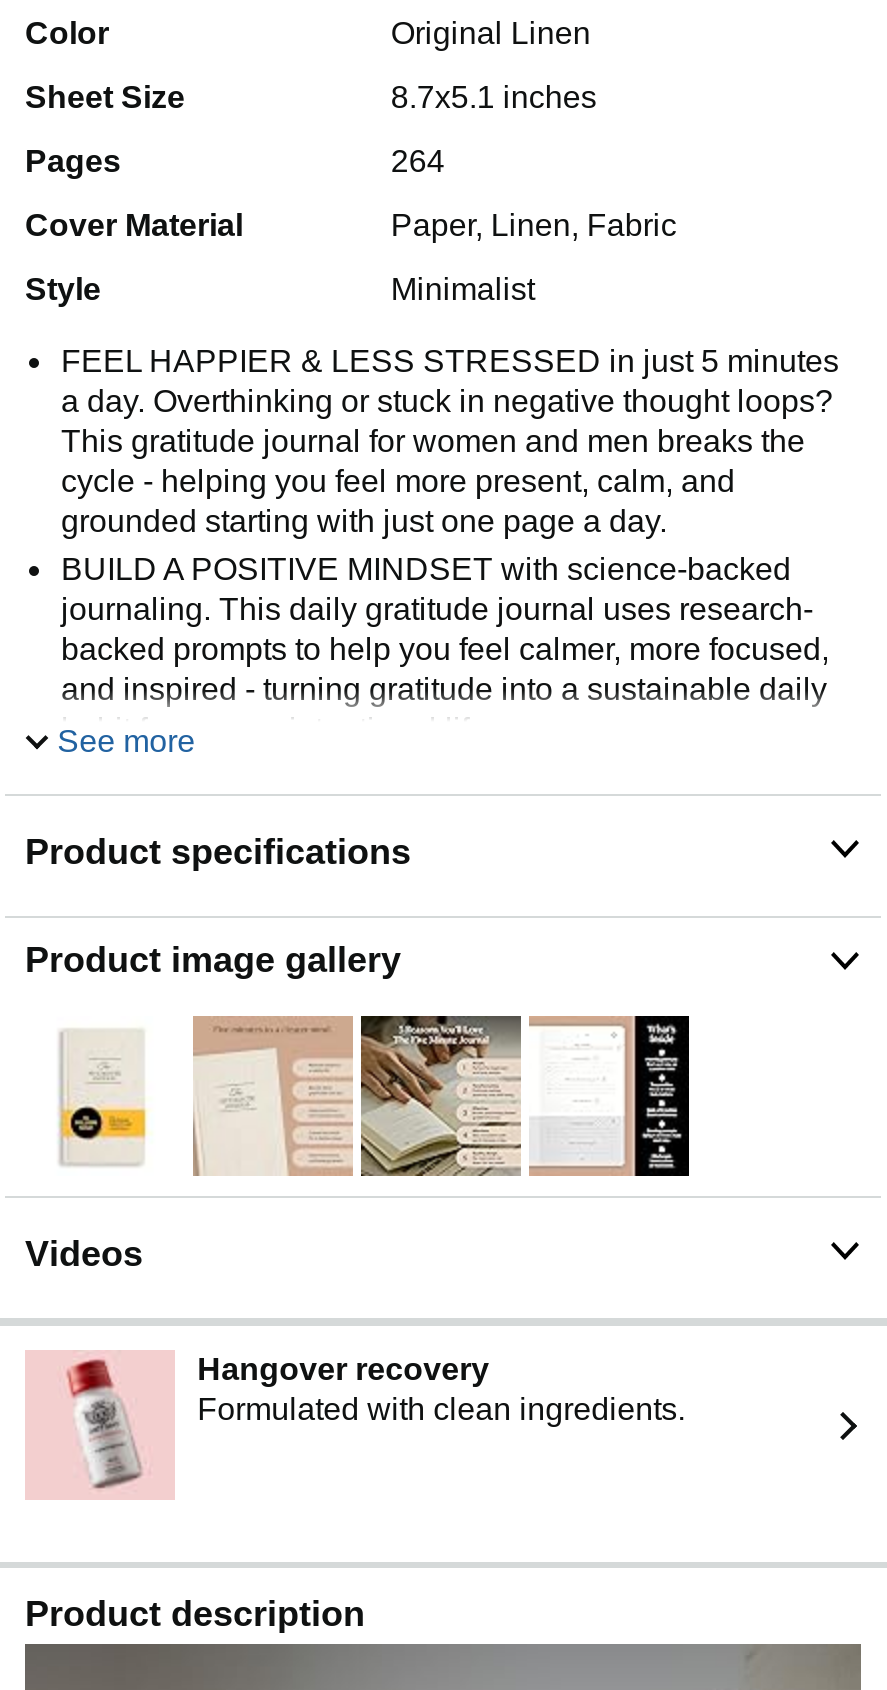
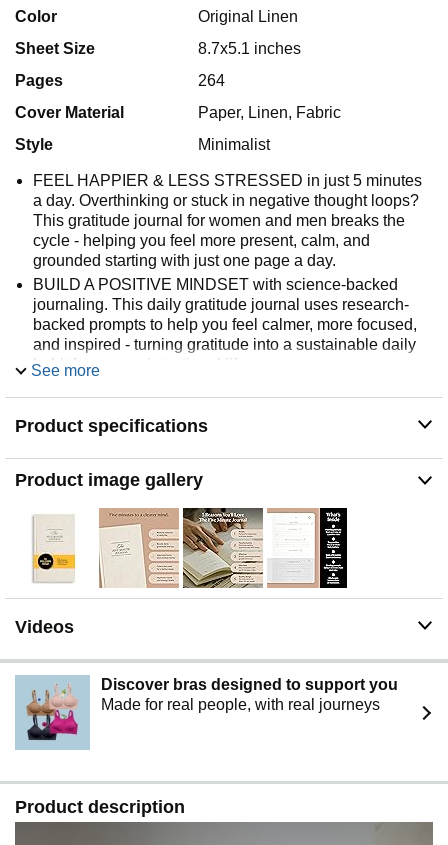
- [image]
- Hangover recovery
- Formulated with clean ingredients.
+ [image]
+ Discover bras designed to support you
+ Made for real people, with real journeys
